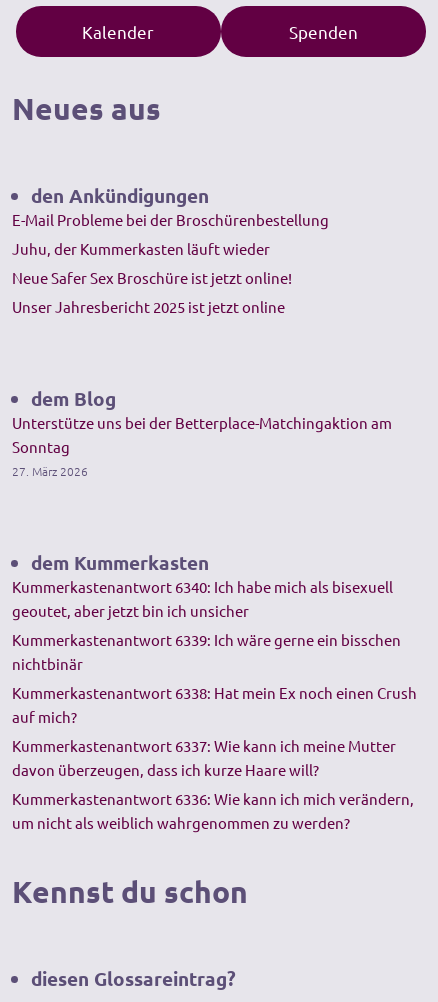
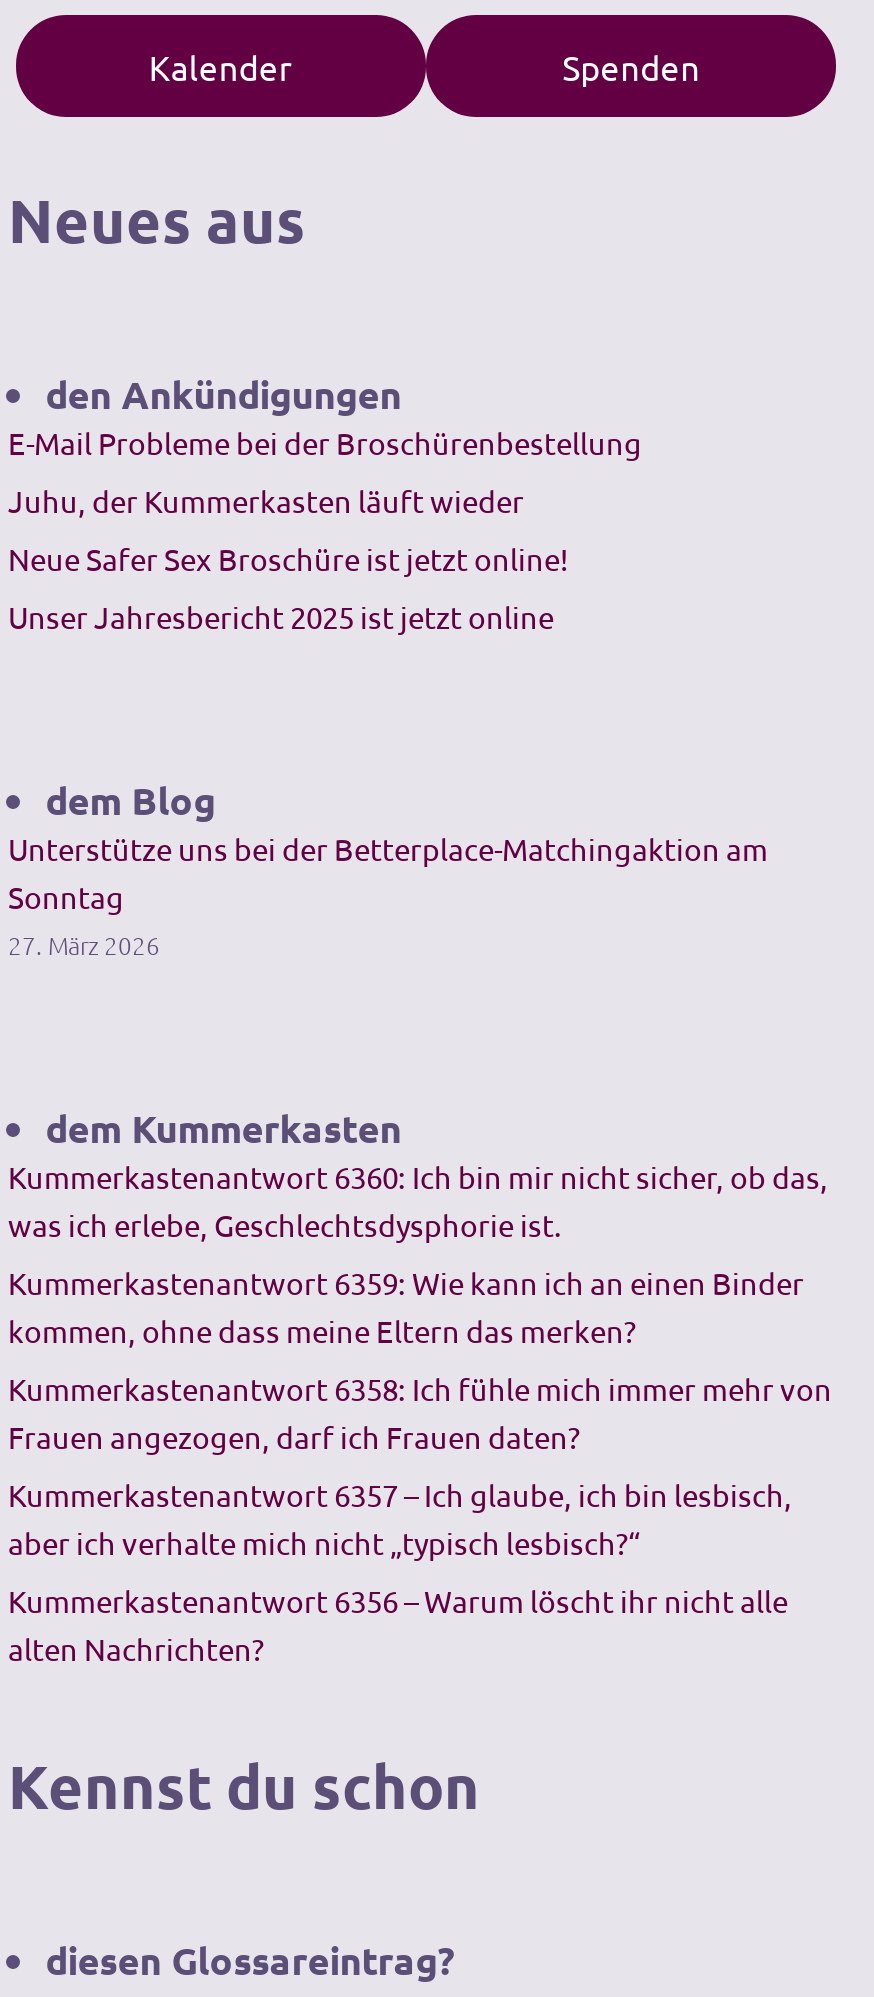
- Kummerkastenantwort 6340: Ich habe mich als bisexuell
- geoutet, aber jetzt bin ich unsicher
+ Kummerkastenantwort 6360: Ich bin mir nicht sicher, ob das,
+ was ich erlebe, Geschlechtsdysphorie ist.

- Kummerkastenantwort 6339: Ich wäre gerne ein bisschen
- nichtbinär
+ Kummerkastenantwort 6359: Wie kann ich an einen Binder
+ kommen, ohne dass meine Eltern das merken?

- Kummerkastenantwort 6338: Hat mein Ex noch einen Crush
- auf mich?
+ Kummerkastenantwort 6358: Ich fühle mich immer mehr von
+ Frauen angezogen, darf ich Frauen daten?

- Kummerkastenantwort 6337: Wie kann ich meine Mutter
- davon überzeugen, dass ich kurze Haare will?
+ Kummerkastenantwort 6357 – Ich glaube, ich bin lesbisch,
+ aber ich verhalte mich nicht „typisch lesbisch?“

- Kummerkastenantwort 6336: Wie kann ich mich verändern,
- um nicht als weiblich wahrgenommen zu werden?
+ Kummerkastenantwort 6356 – Warum löscht ihr nicht alle
+ alten Nachrichten?
